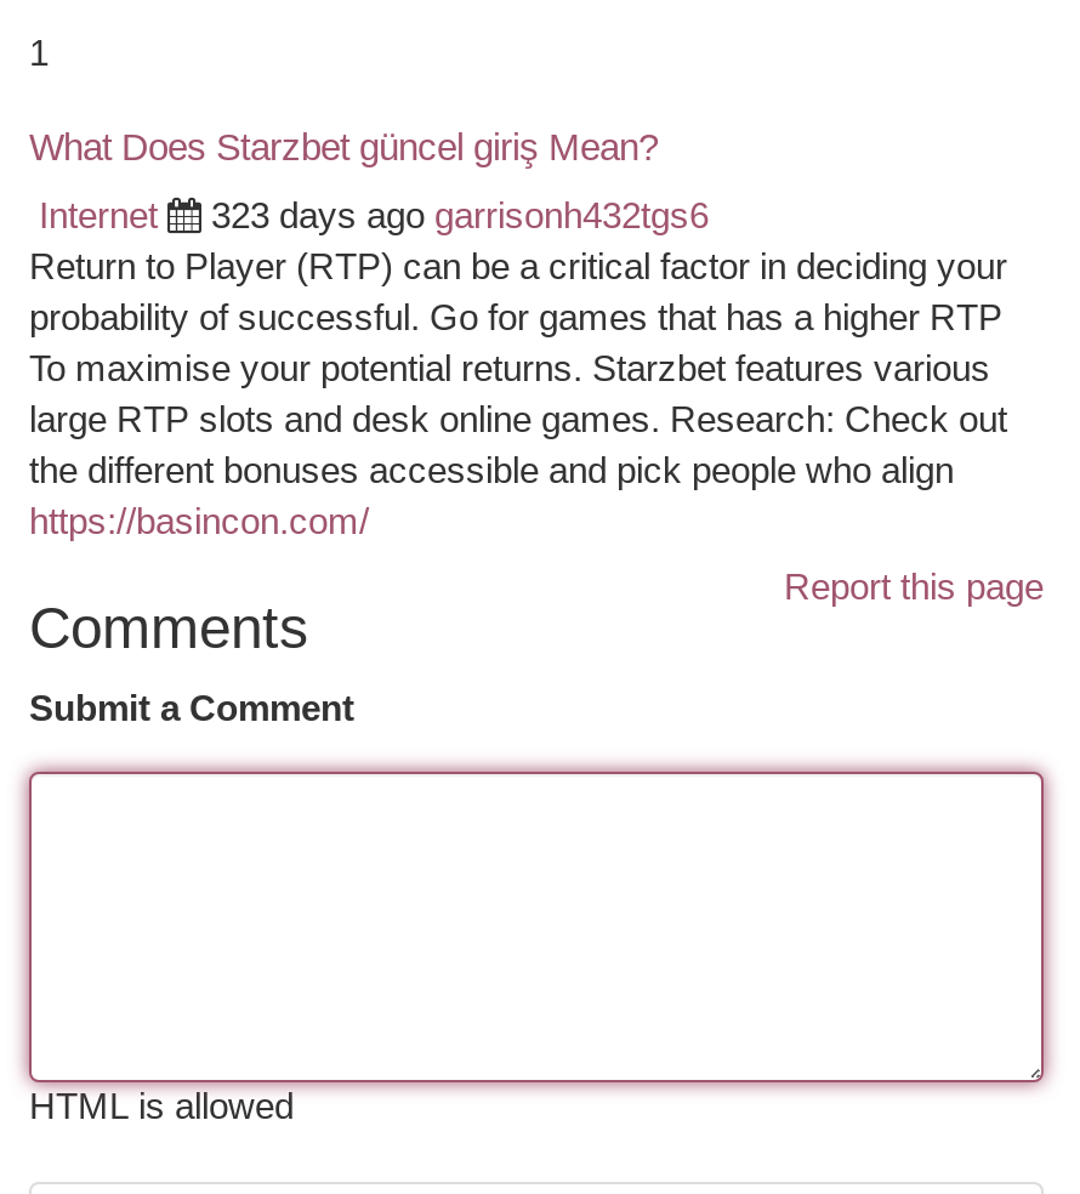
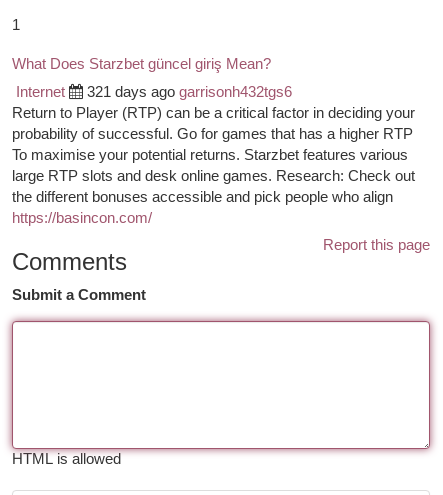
- 323 days ago garrisonh432tgs6
+ 321 days ago garrisonh432tgs6
